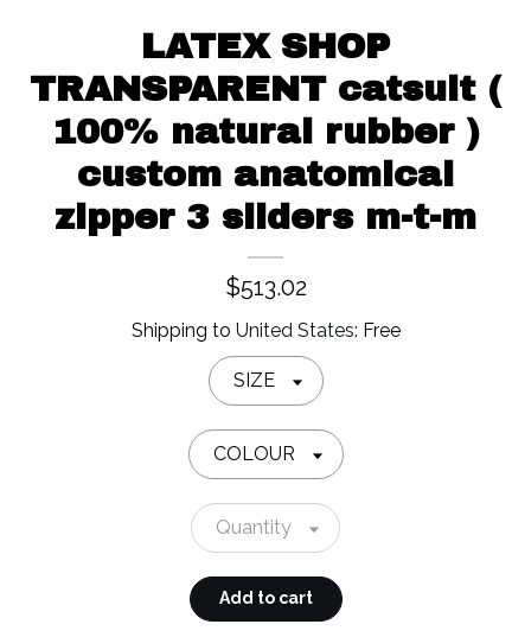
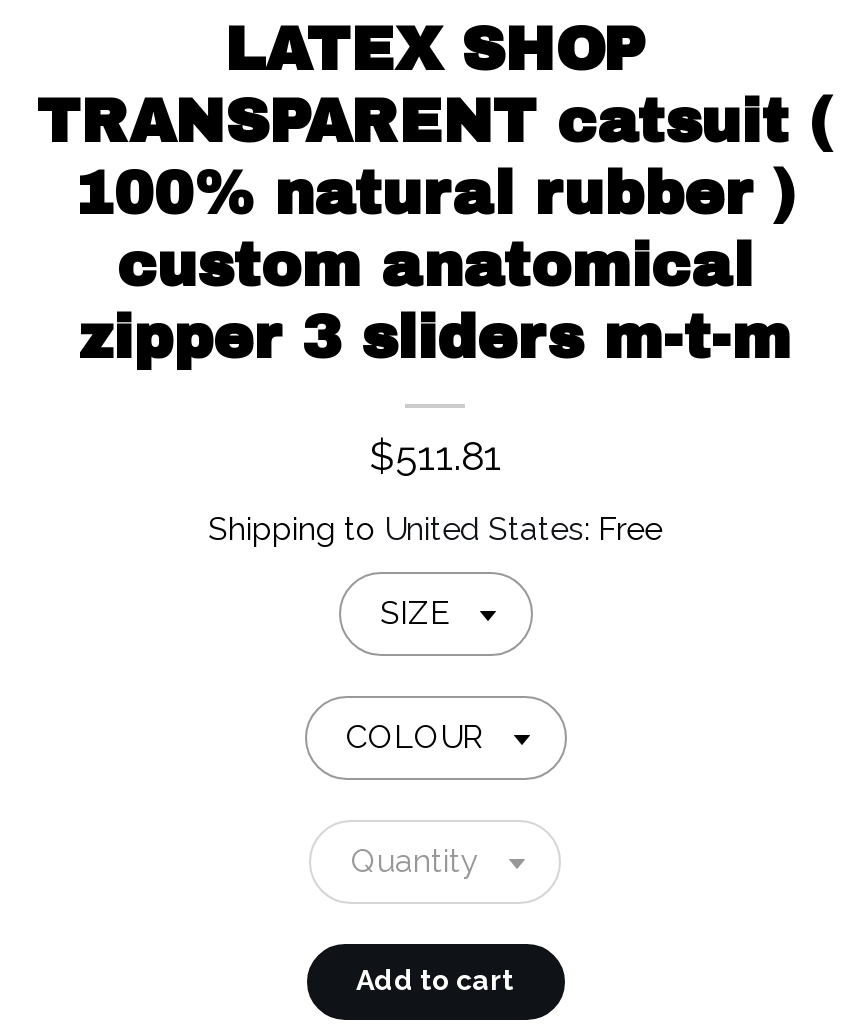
- $513.02
+ $511.81
